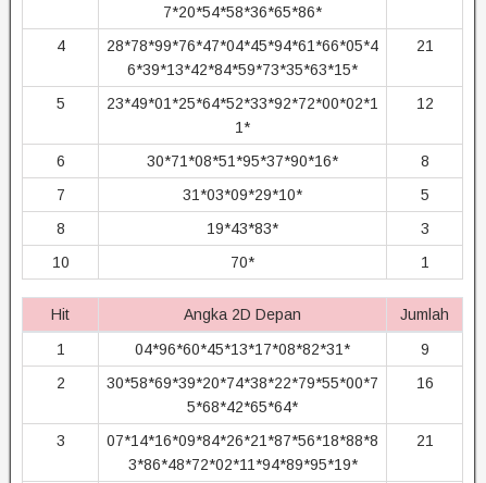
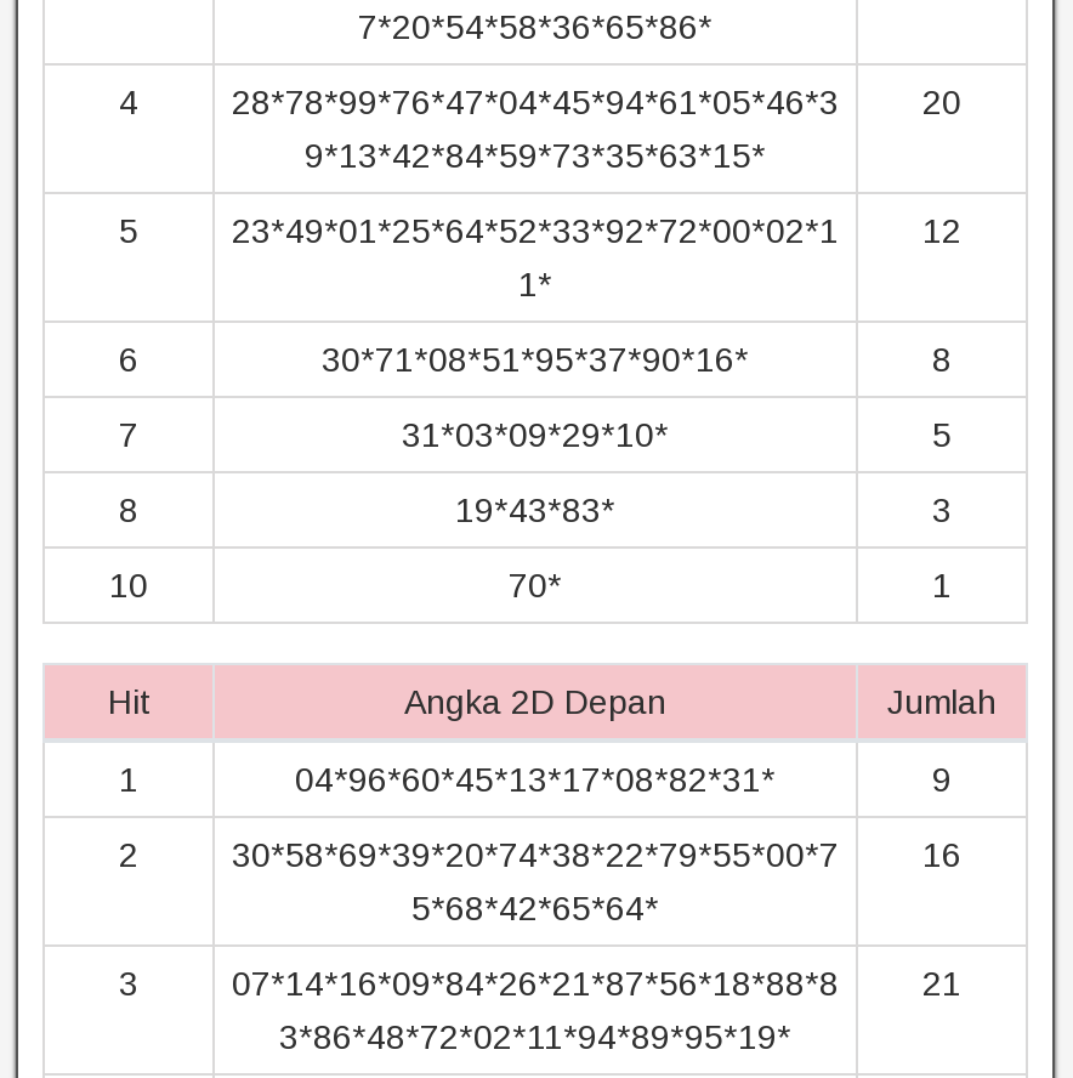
- 28*78*99*76*47*04*45*94*61*66*05*4
+ 28*78*99*76*47*04*45*94*61*05*46*3

- 21
+ 20

- 6*39*13*42*84*59*73*35*63*15*
+ 9*13*42*84*59*73*35*63*15*
